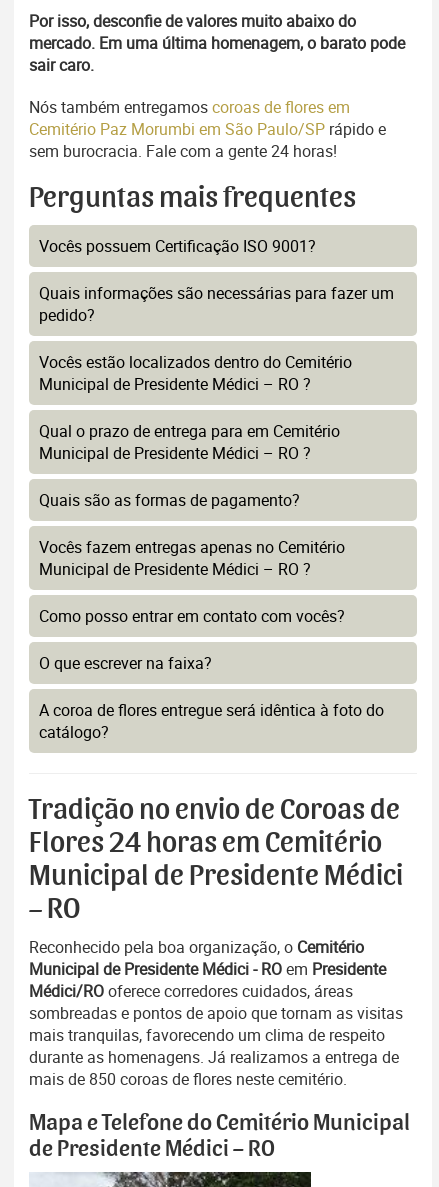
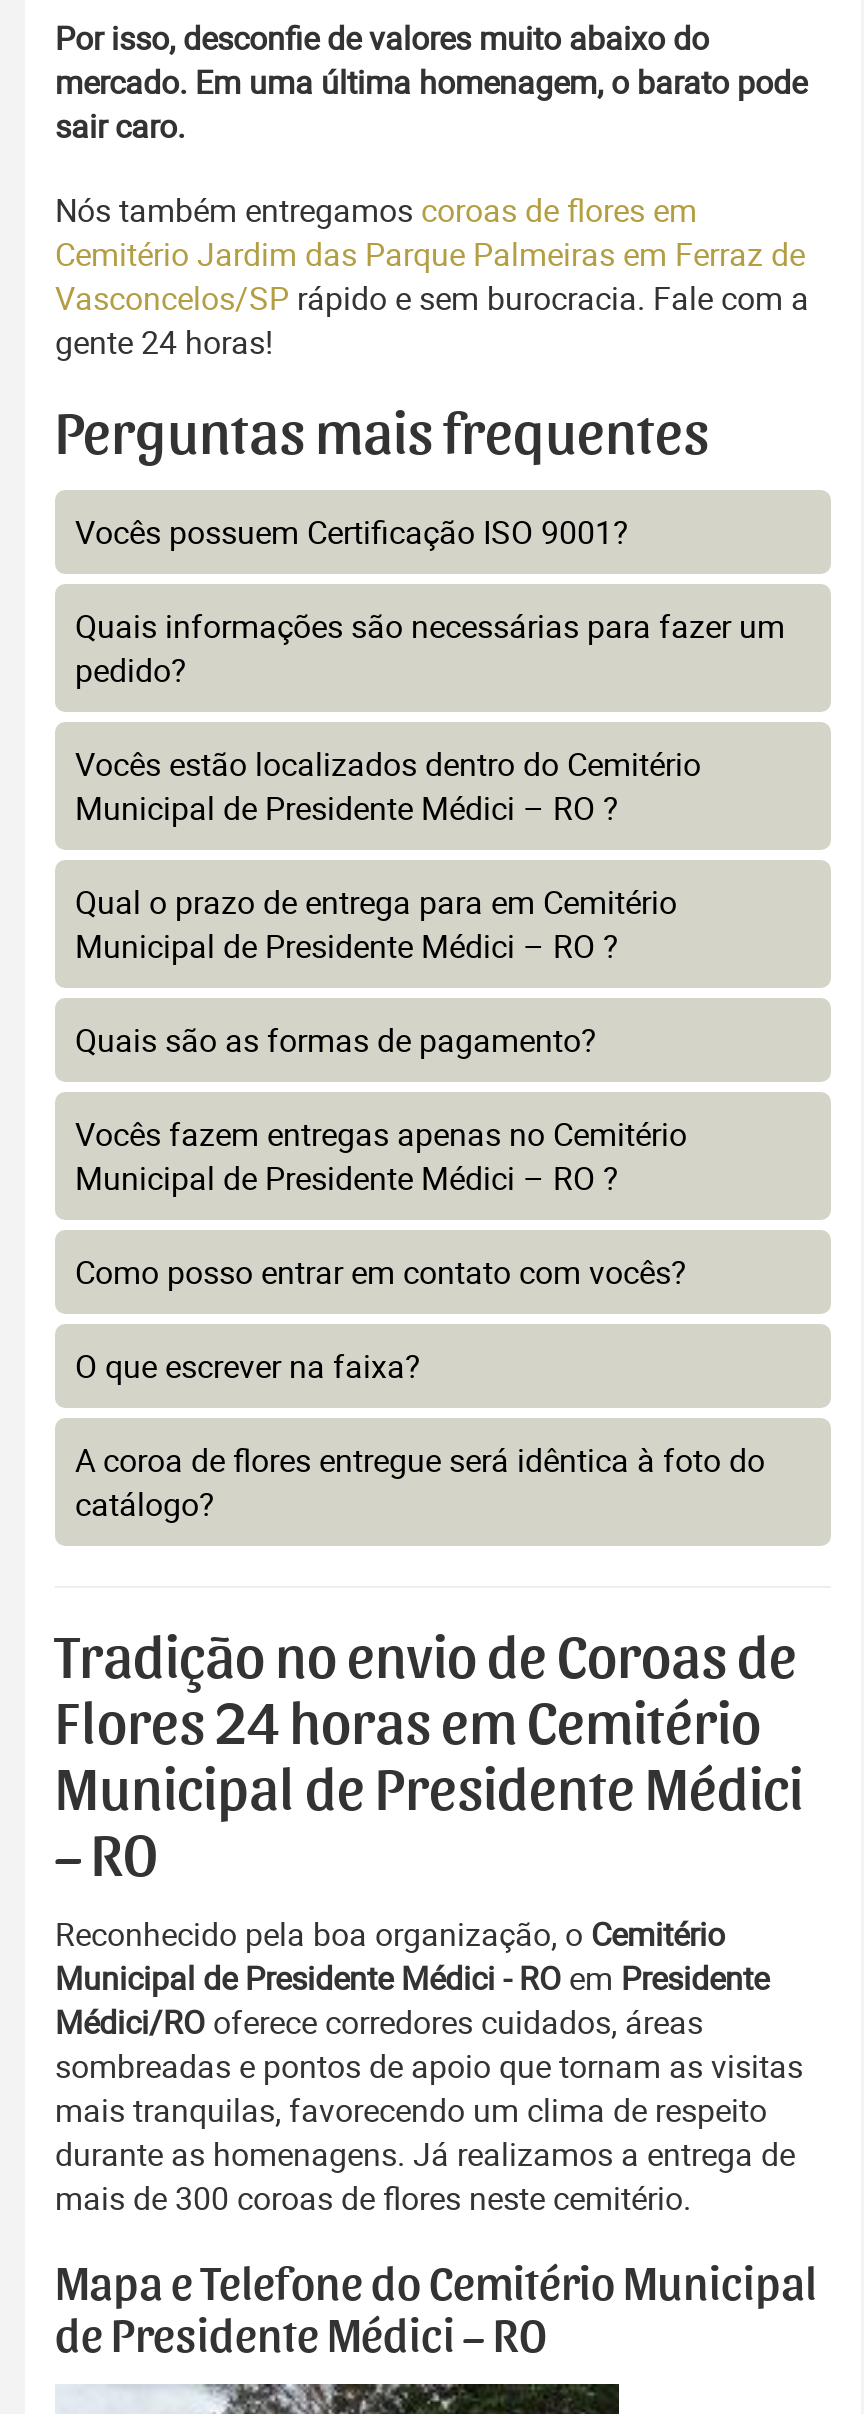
- Cemitério Paz Morumbi em São Paulo/SP rápido e
- sem burocracia. Fale com a gente 24 horas!
+ Cemitério Jardim das Parque Palmeiras em Ferraz de
+ Vasconcelos/SP rápido e sem burocracia. Fale com a
+ gente 24 horas!

- mais de 850 coroas de flores neste cemitério.
+ mais de 300 coroas de flores neste cemitério.
